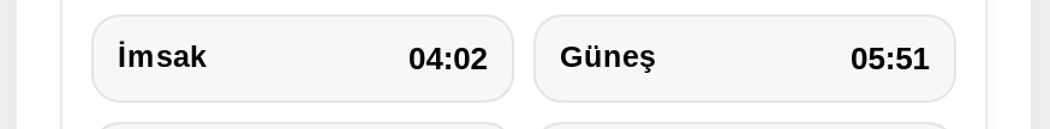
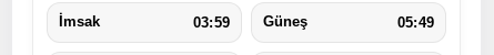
- 04:02
+ 03:59

- 05:51
+ 05:49
